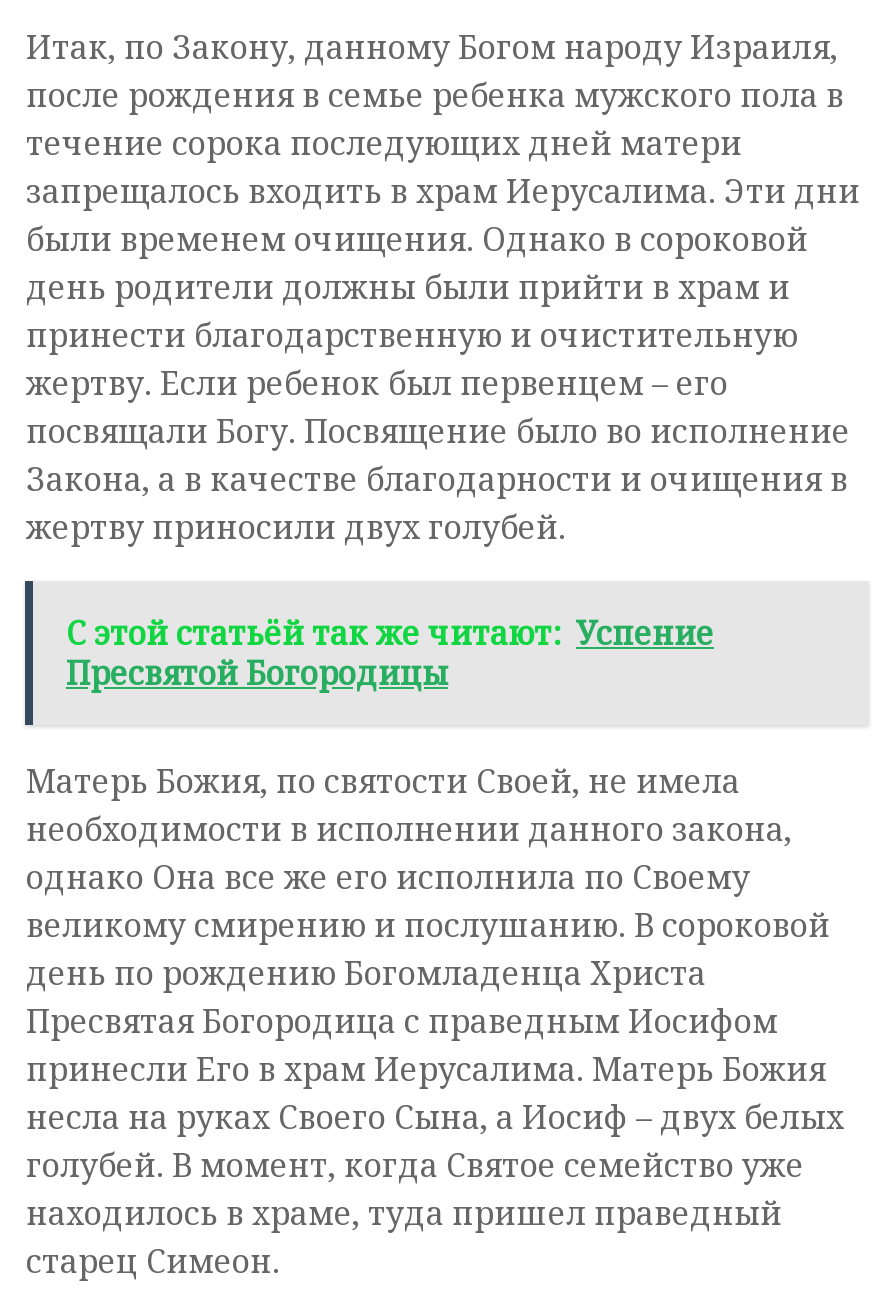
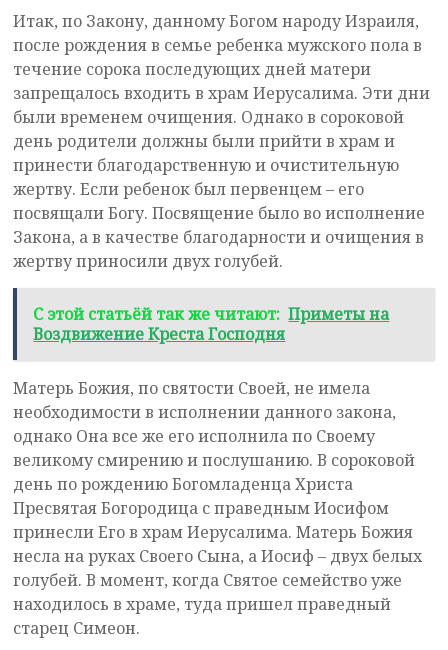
- С этой статьёй так же читают: Успение
- Пресвятой Богородицы
+ С этой статьёй так же читают: Приметы на
+ Воздвижение Креста Господня
